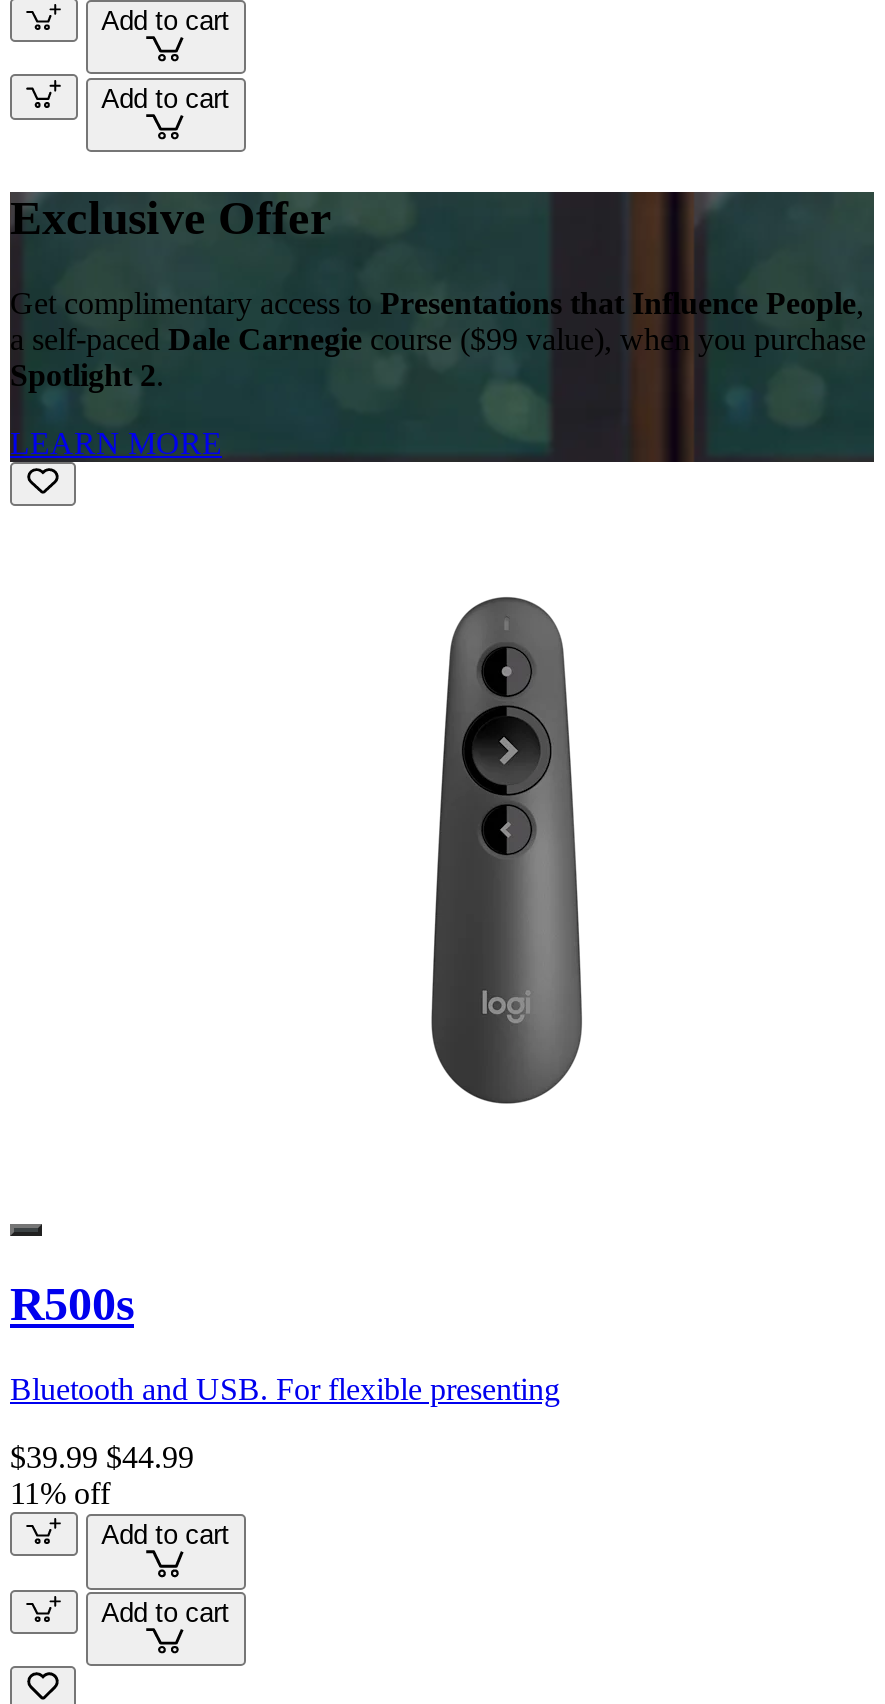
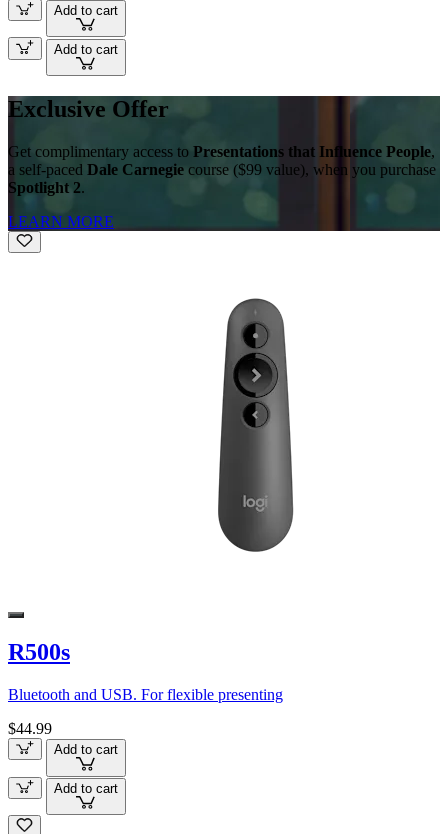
- $39.99 $44.99
- 11% off
+ $44.99
